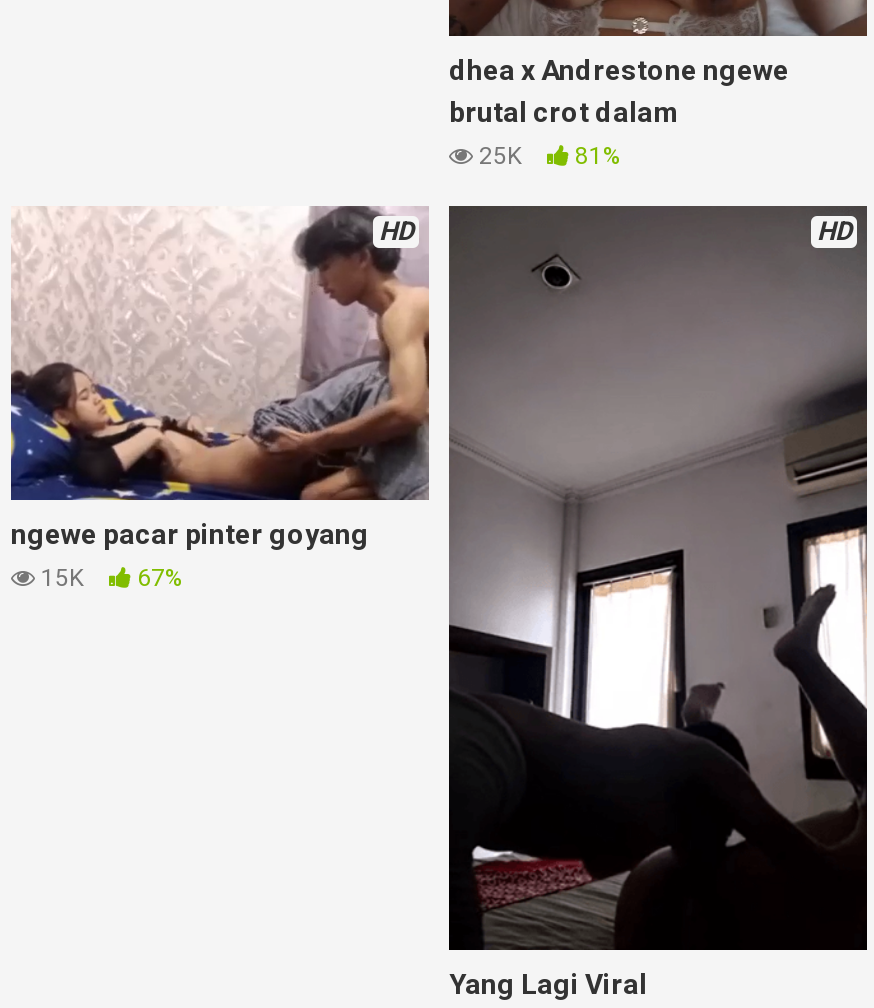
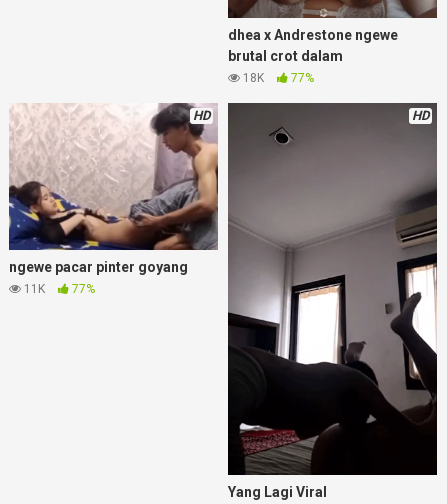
- 25K
- 81%
+ 18K
+ 77%

- 15K
- 67%
+ 11K
+ 77%
